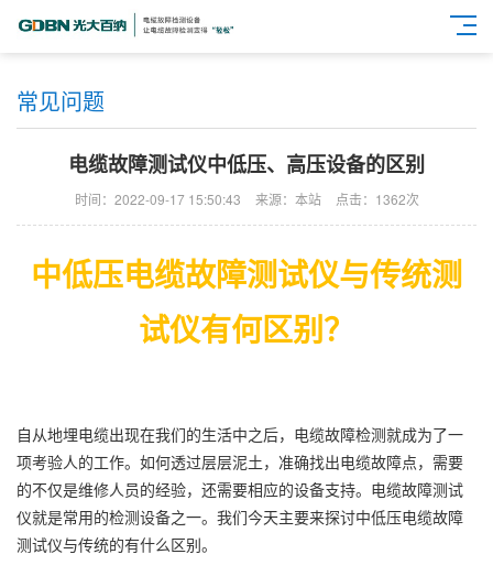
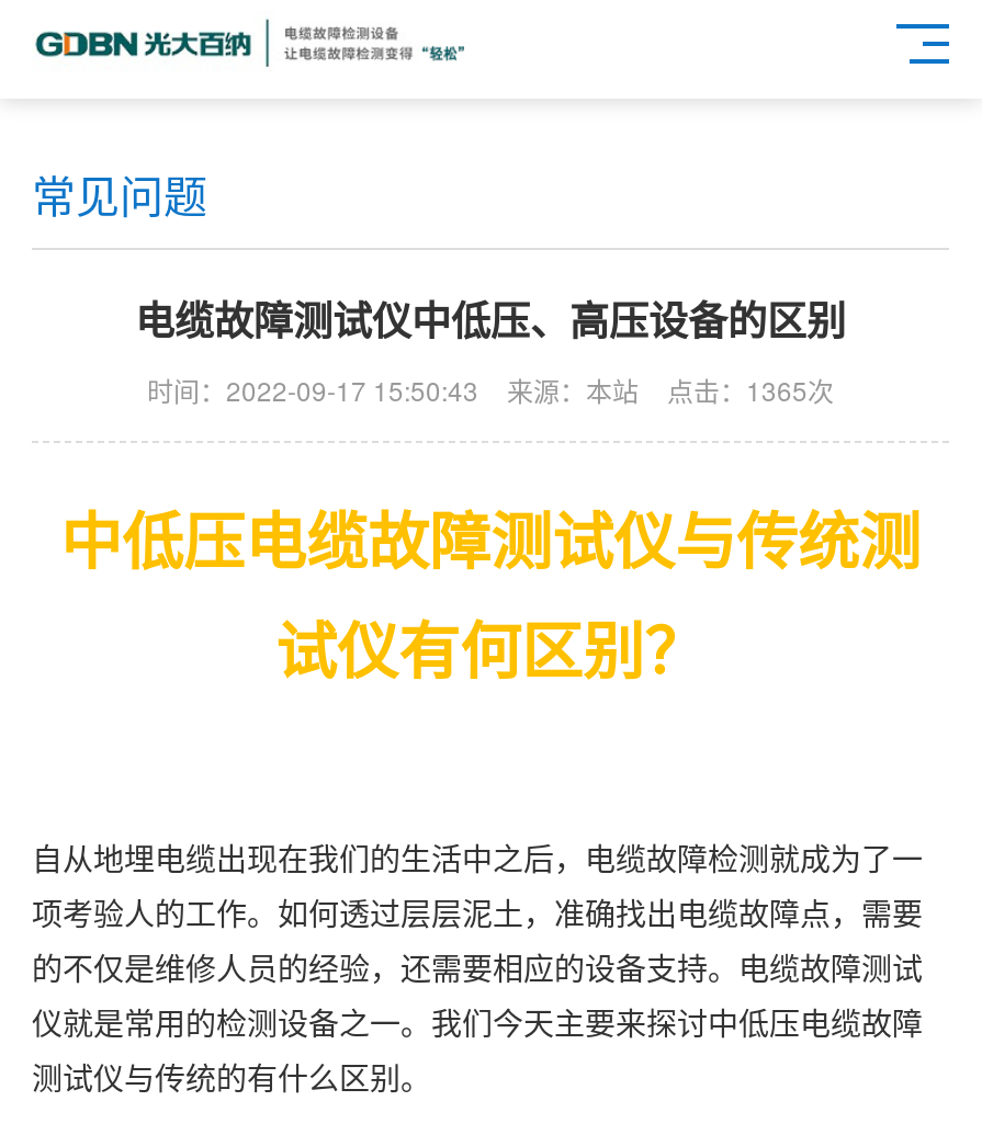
- 时间：2022-09-17 15:50:43 来源：本站 点击：1362次
+ 时间：2022-09-17 15:50:43 来源：本站 点击：1365次
